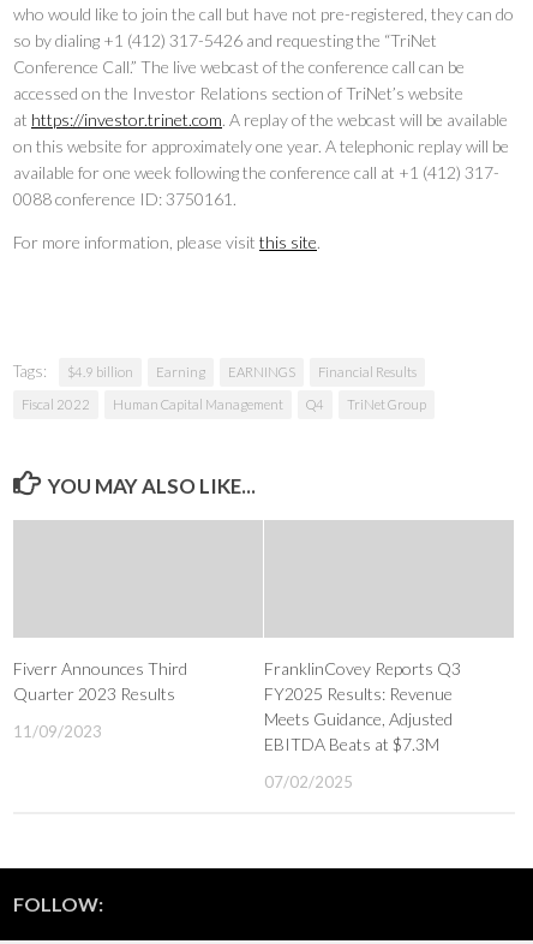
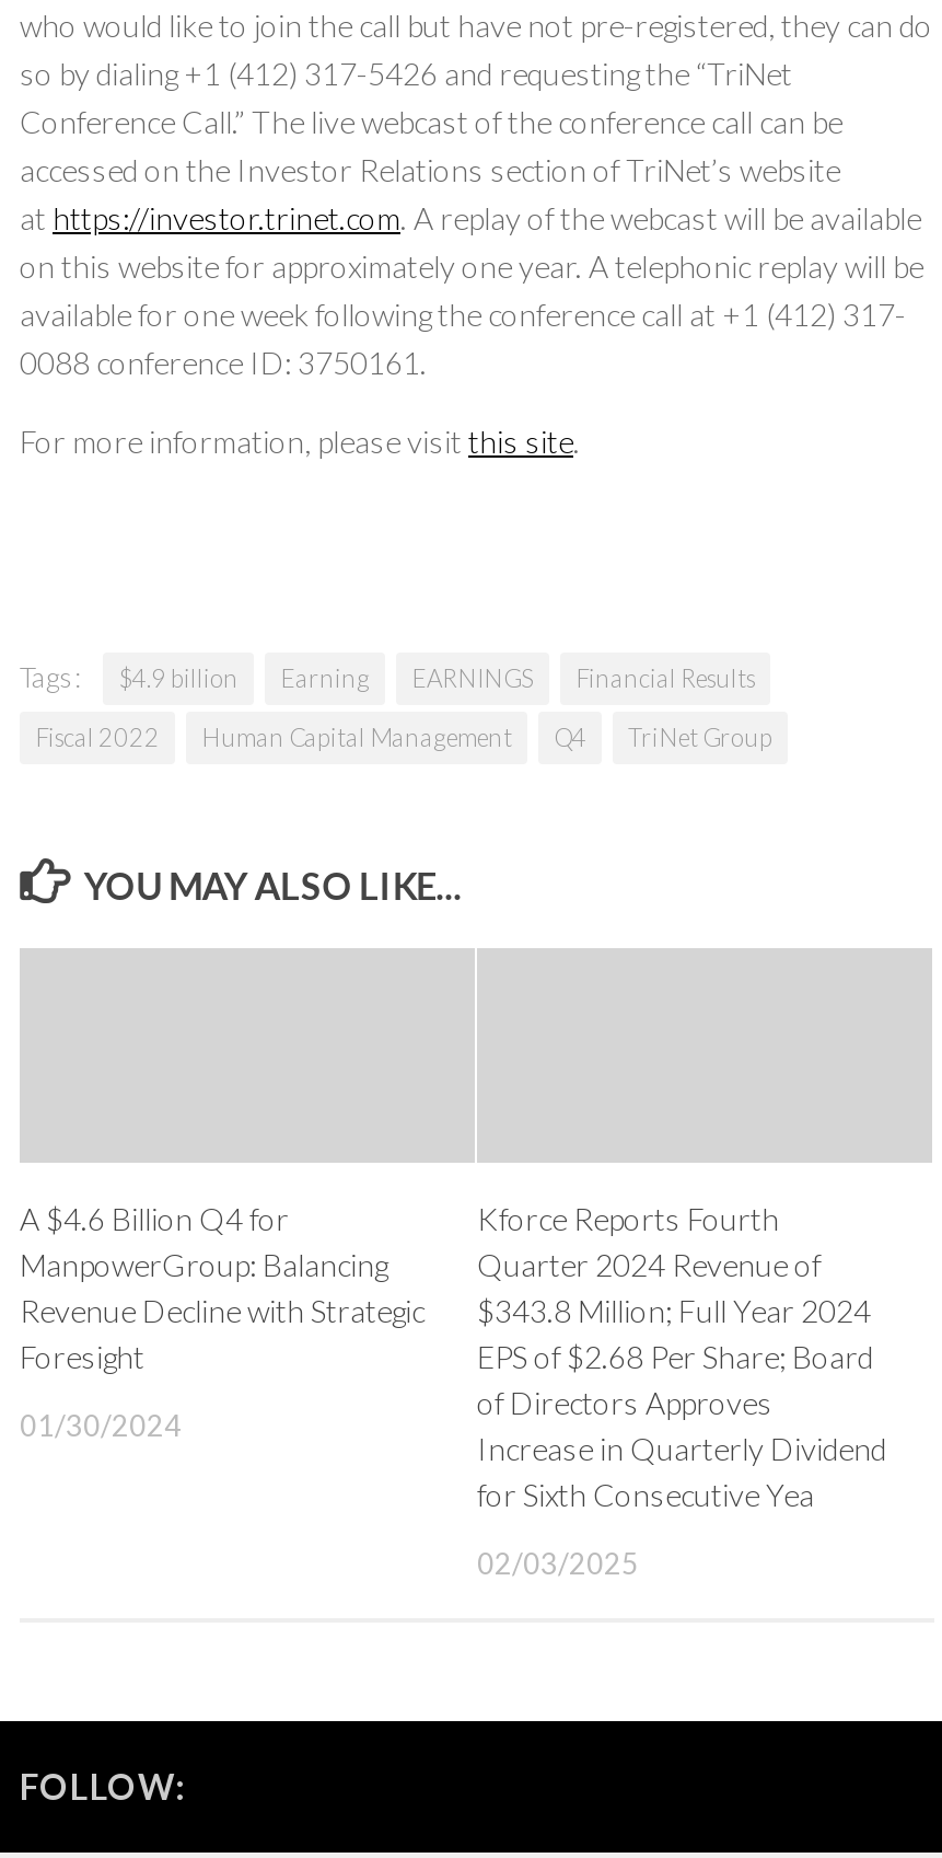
- Fiverr Announces Third
- Quarter 2023 Results
+ A $4.6 Billion Q4 for
+ ManpowerGroup: Balancing
+ Revenue Decline with Strategic
+ Foresight

- FranklinCovey Reports Q3
- FY2025 Results: Revenue
- Meets Guidance, Adjusted
- EBITDA Beats at $7.3M
+ Kforce Reports Fourth
+ Quarter 2024 Revenue of
+ $343.8 Million; Full Year 2024
+ EPS of $2.68 Per Share; Board
+ of Directors Approves
+ Increase in Quarterly Dividend
+ for Sixth Consecutive Yea

- 11/09/2023
+ 01/30/2024

- 07/02/2025
+ 02/03/2025
